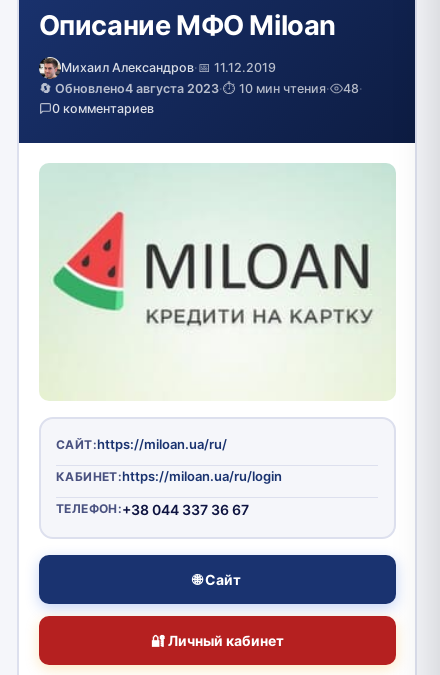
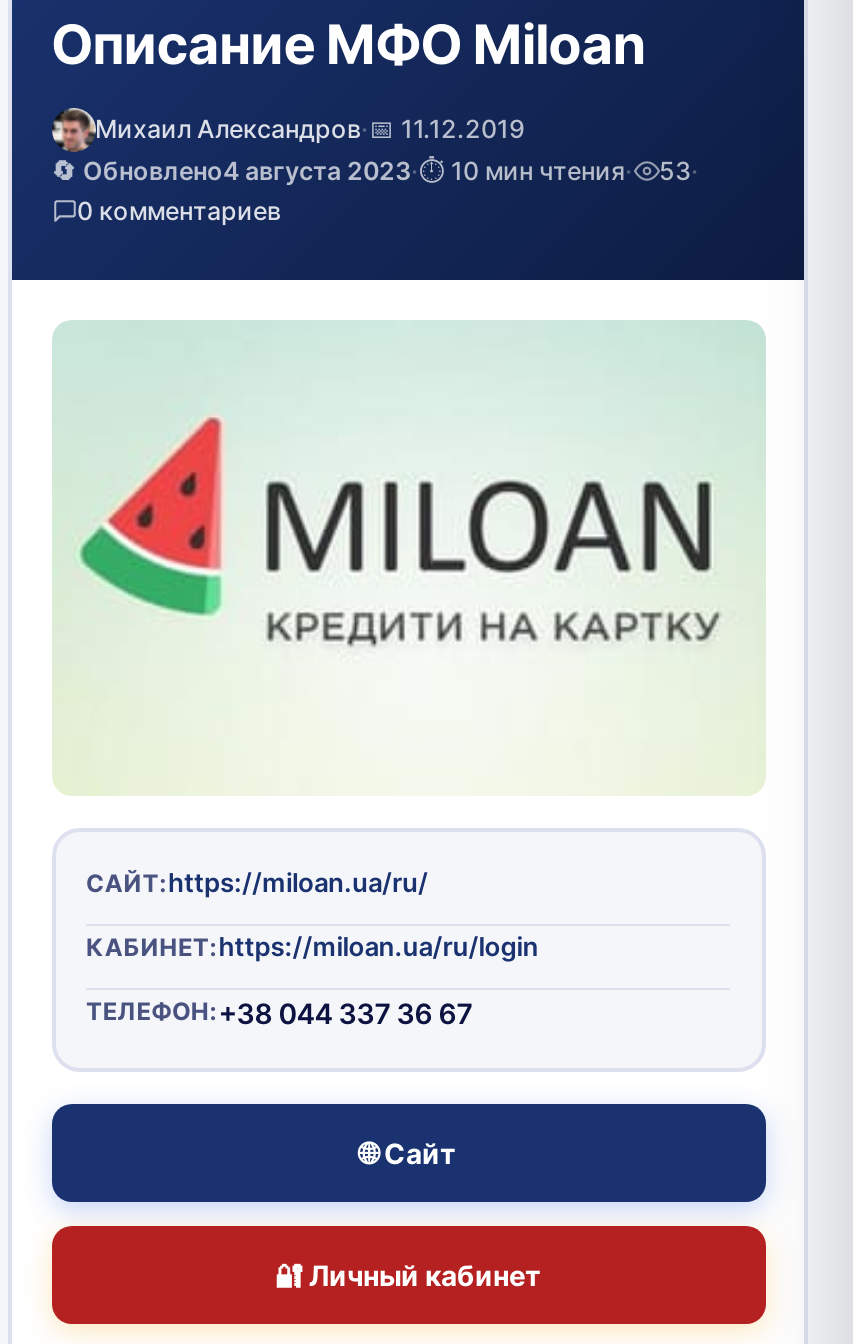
- 48·
+ 53·
